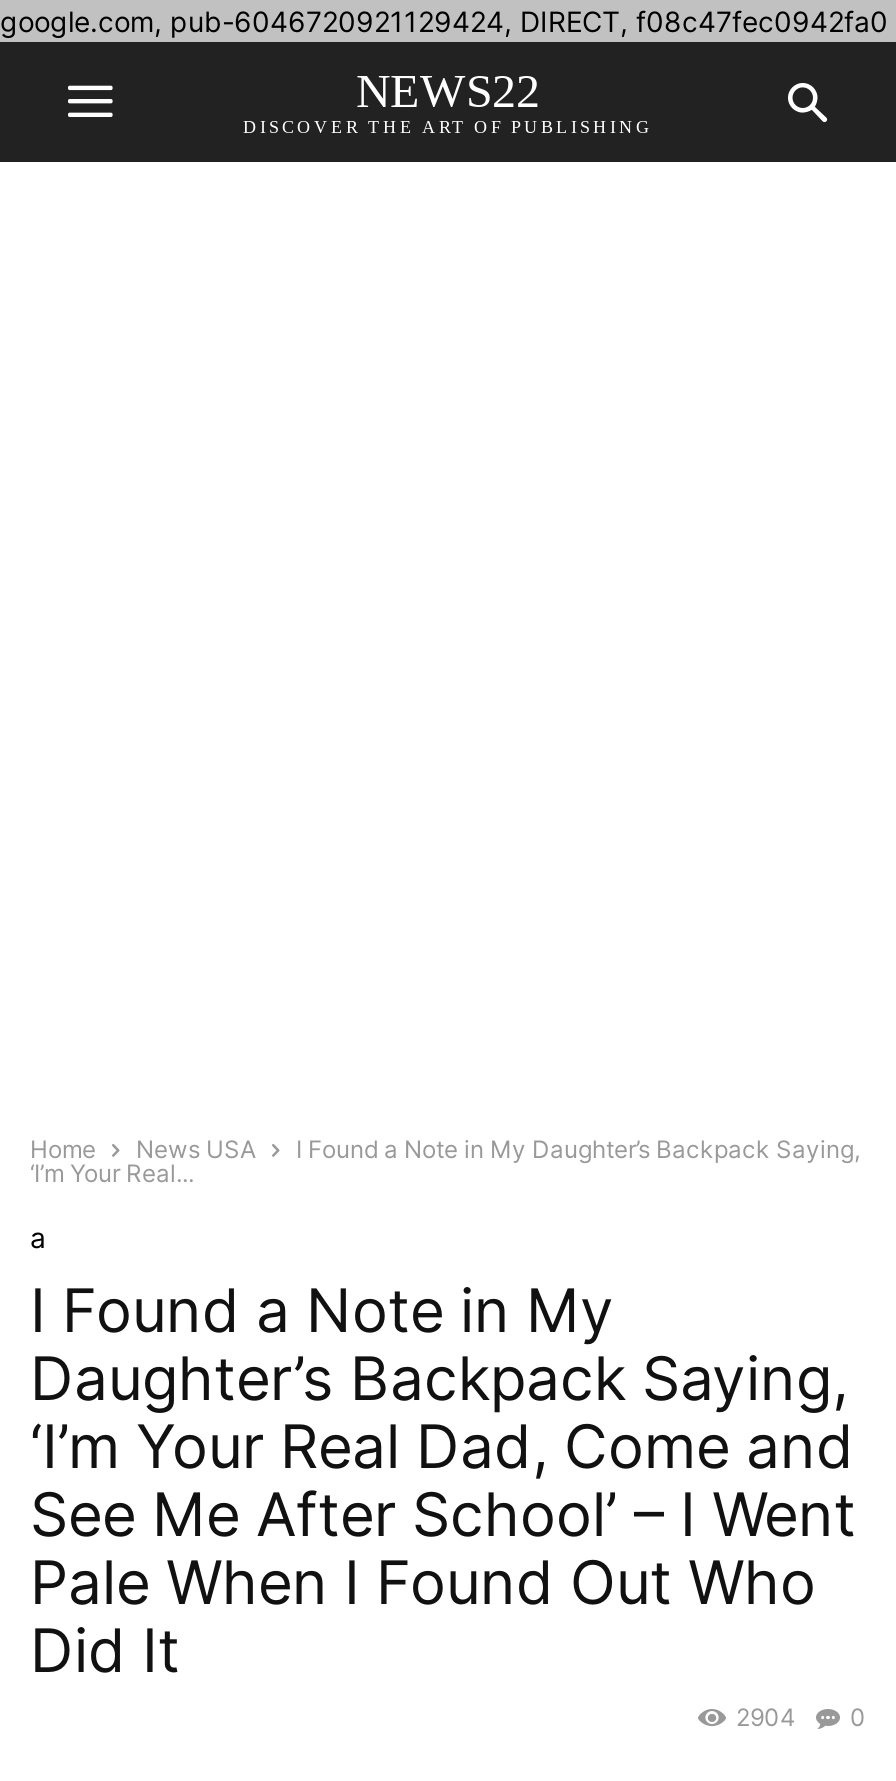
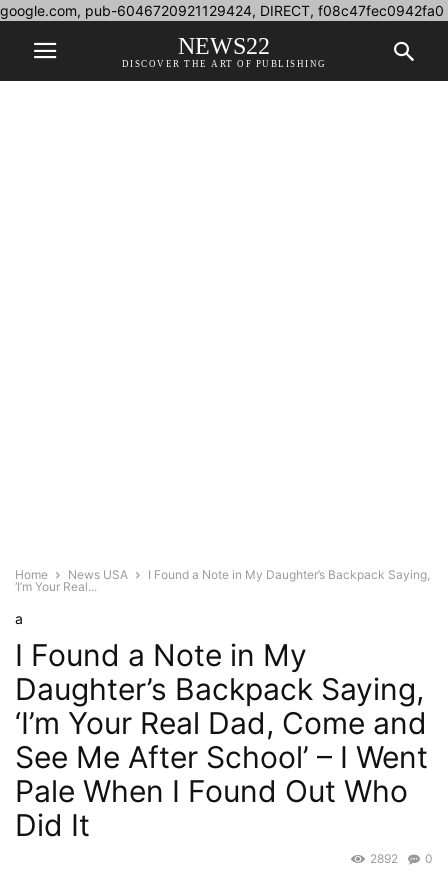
- 2904 0
+ 2892 0
